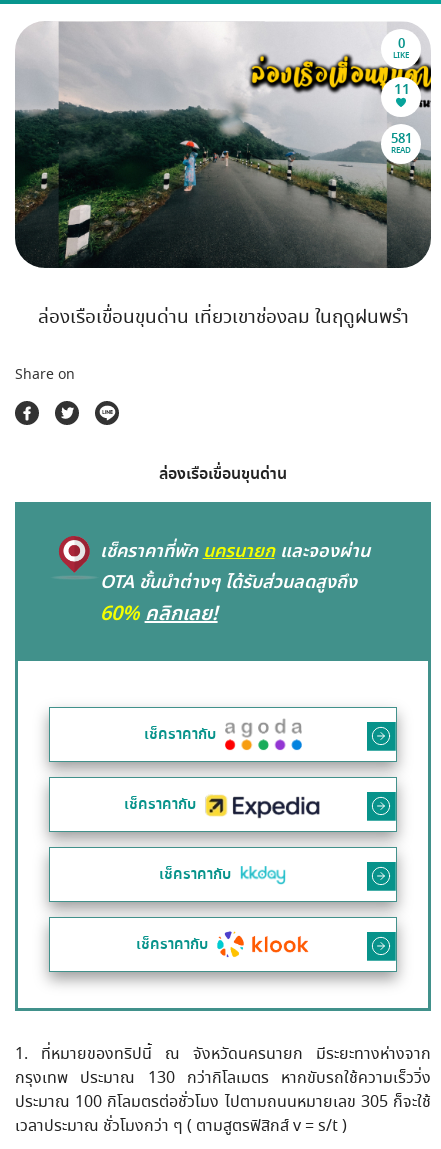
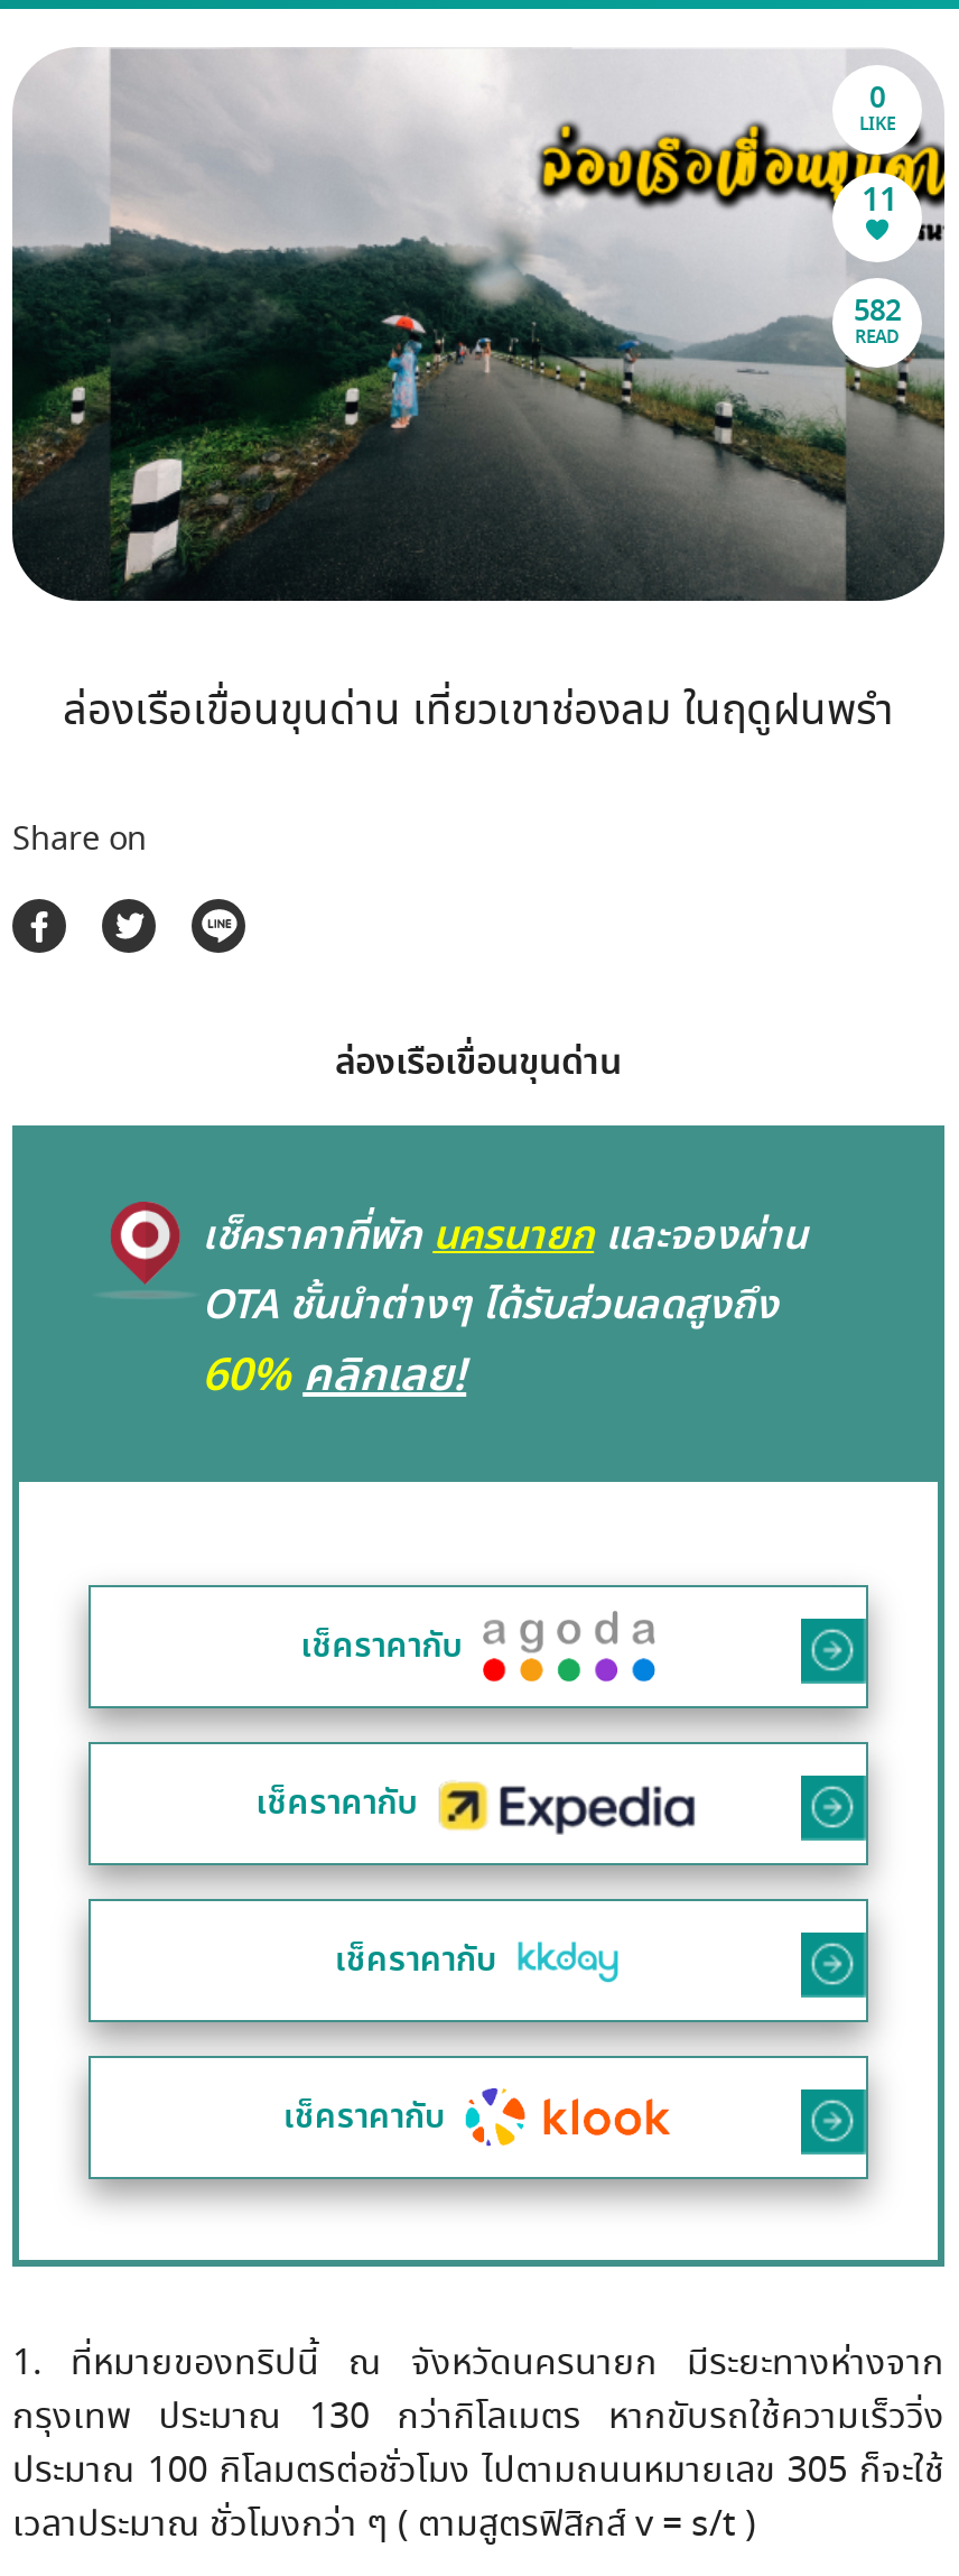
- 581
+ 582
